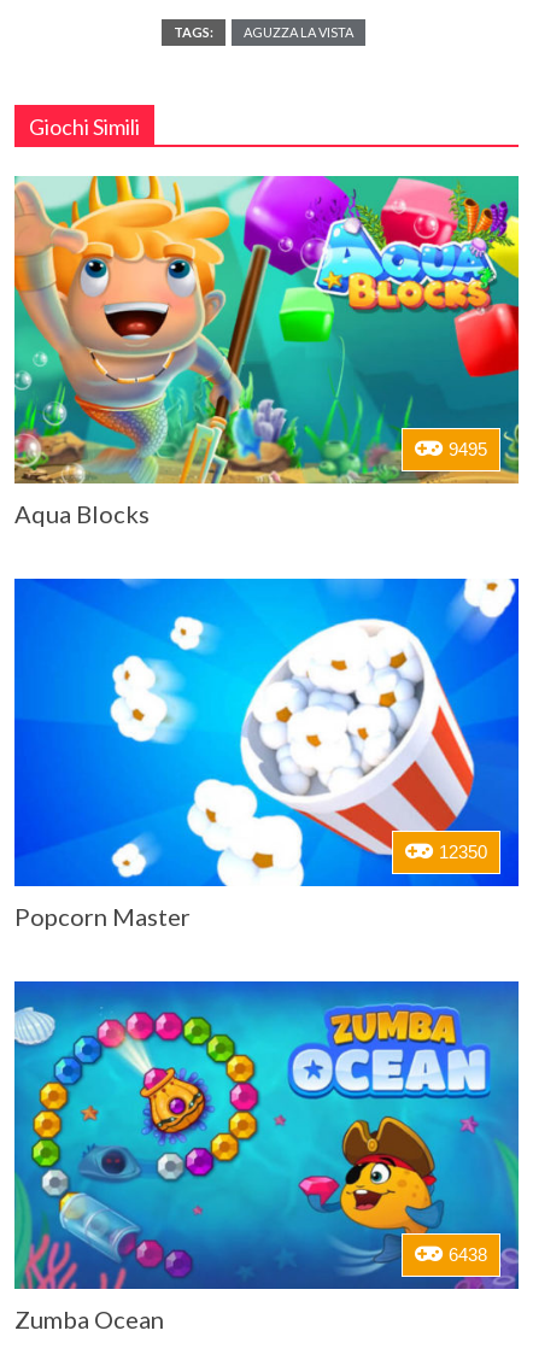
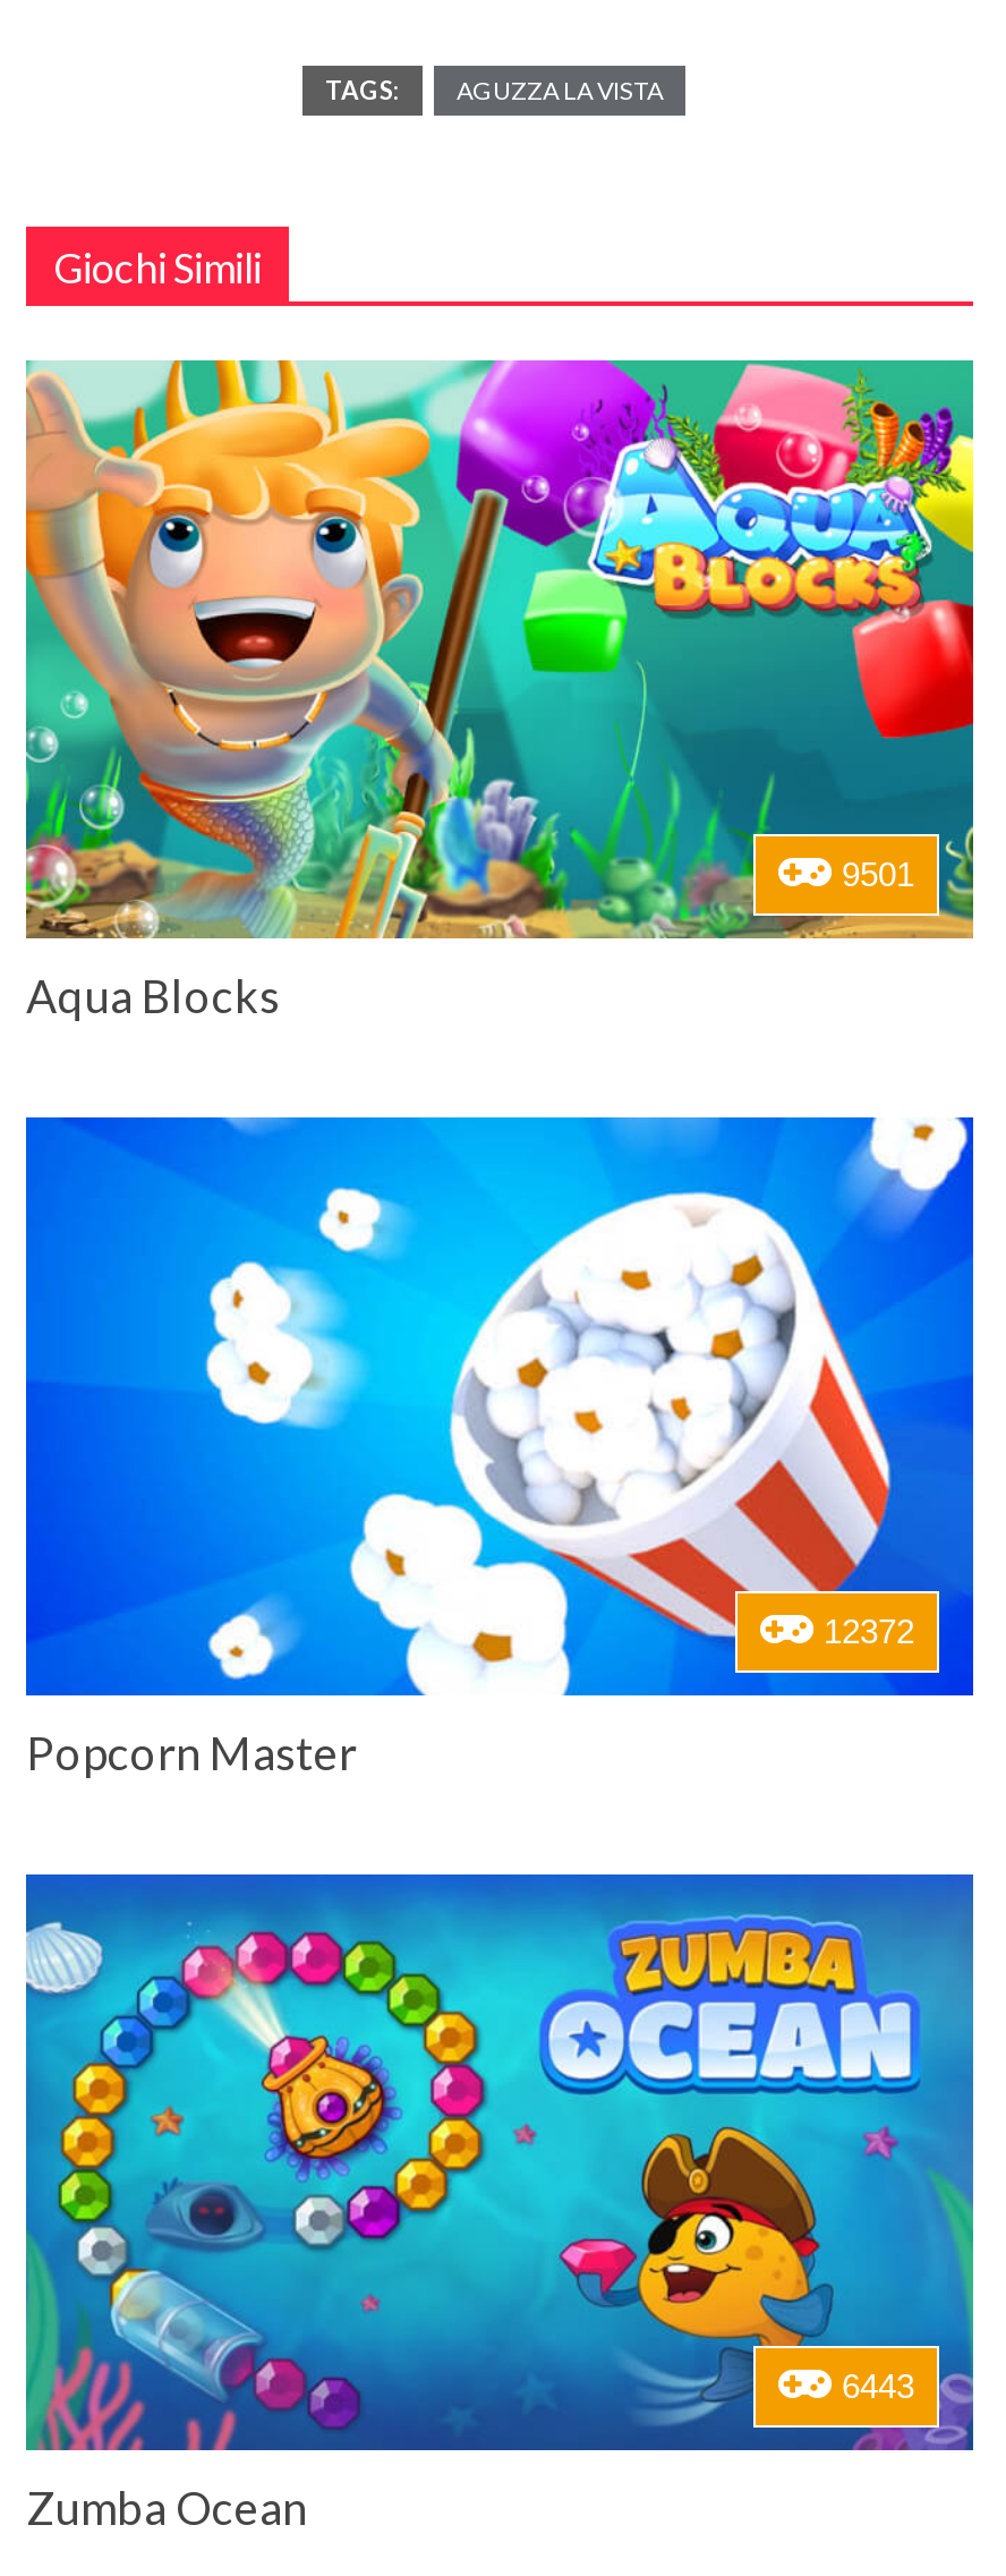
- 9495
+ 9501

- 12350
+ 12372

- 6438
+ 6443
